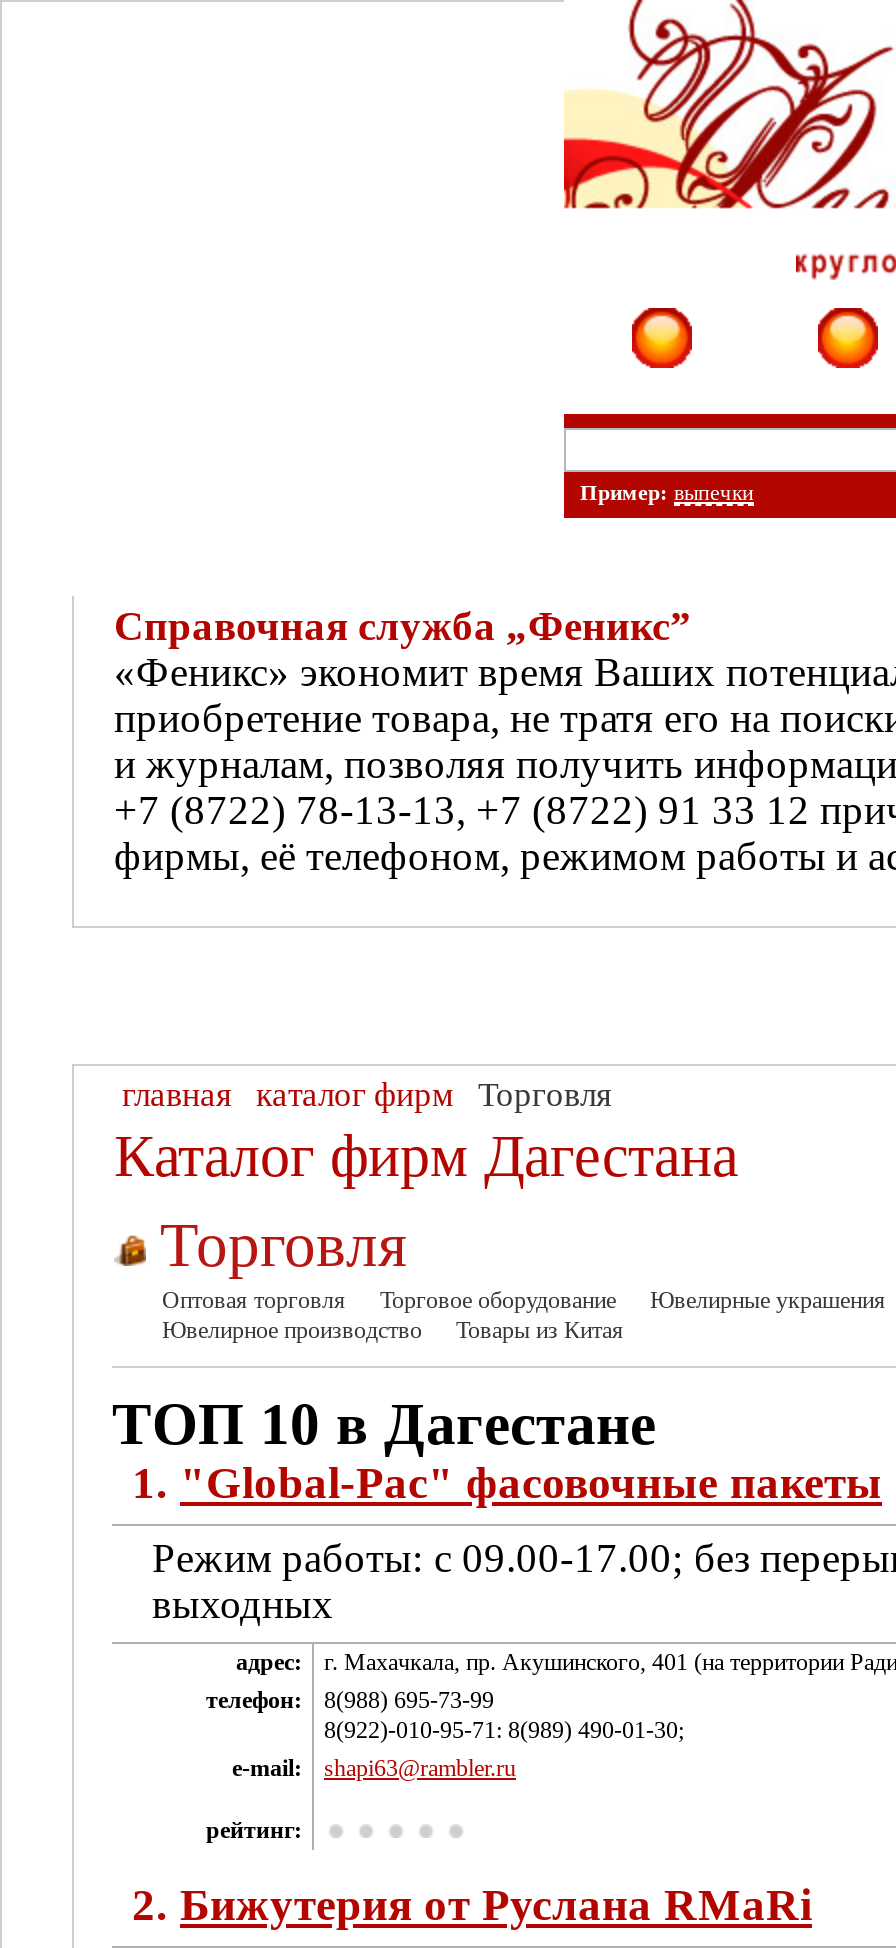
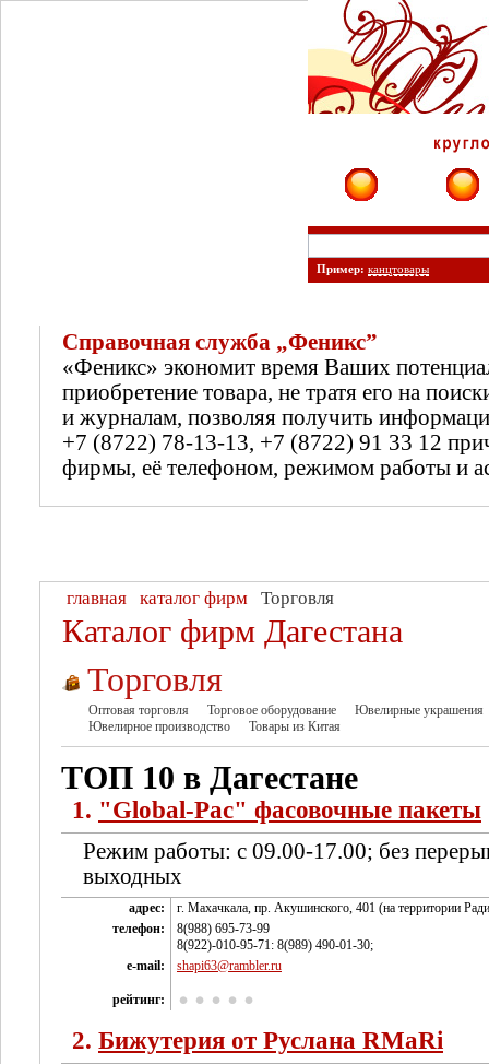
- Пример: выпечки
+ Пример: канцтовары
